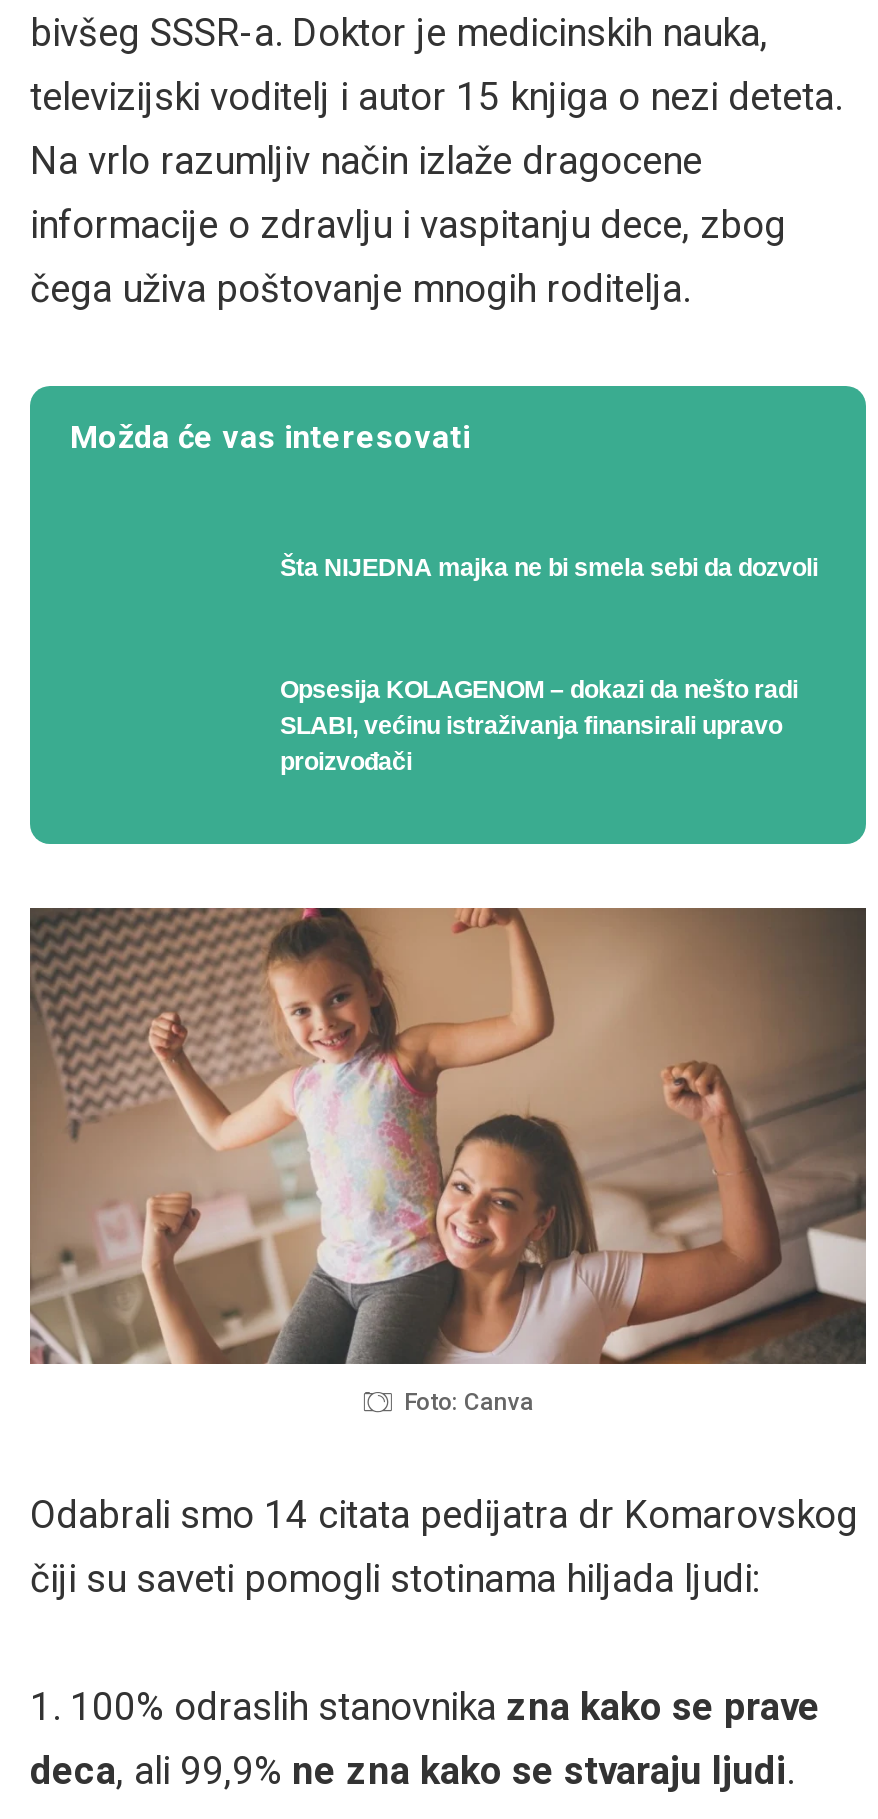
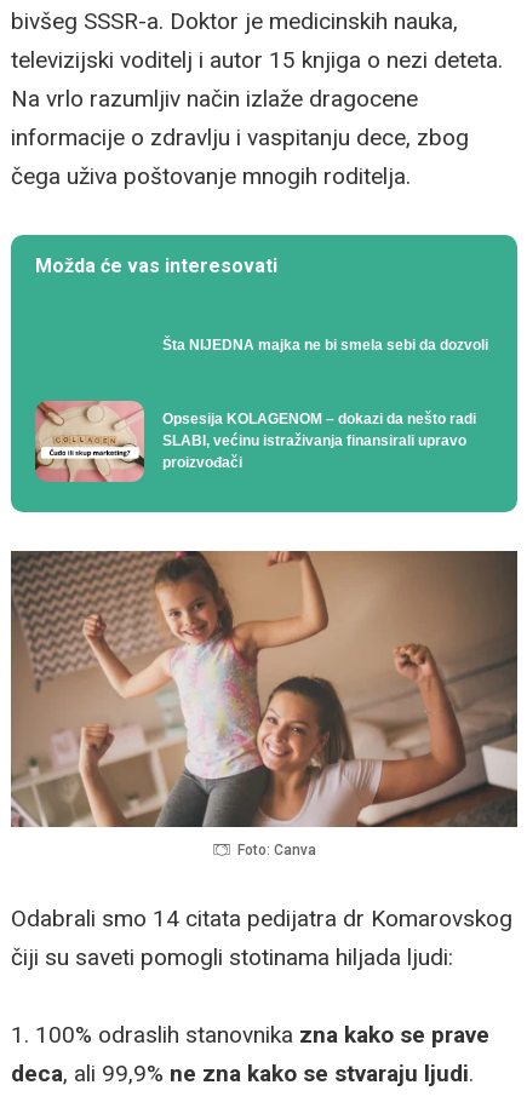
+ [image]
